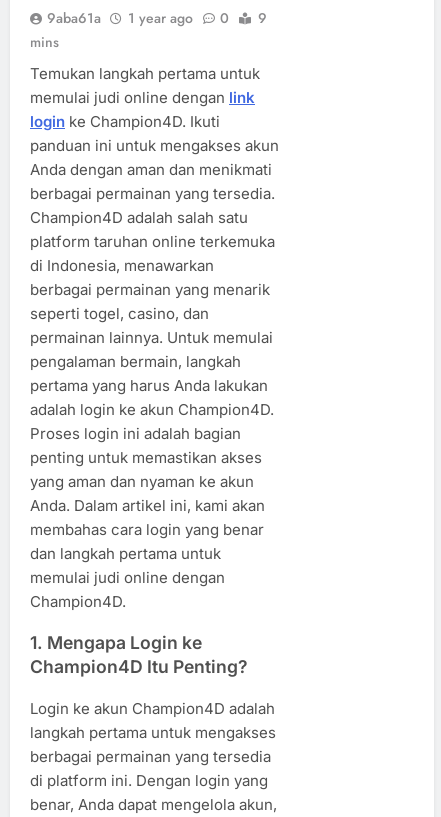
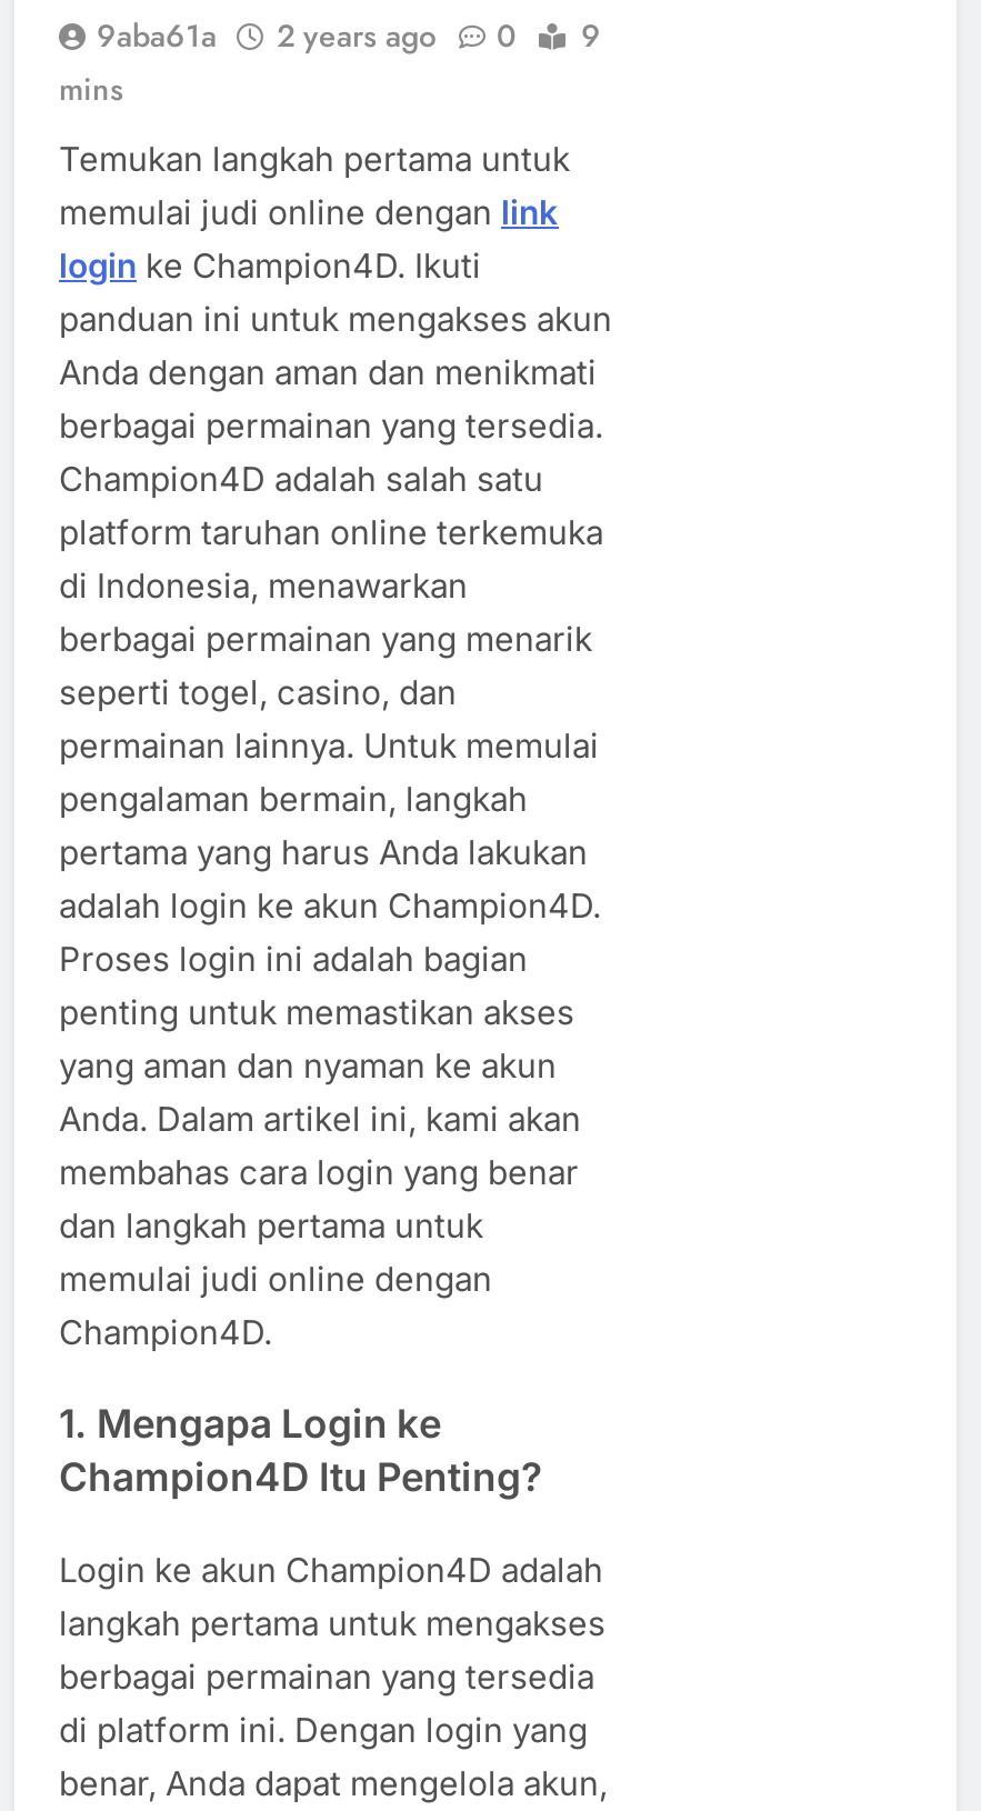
- 9aba61a 1 year ago 0 9
+ 9aba61a 2 years ago 0 9
